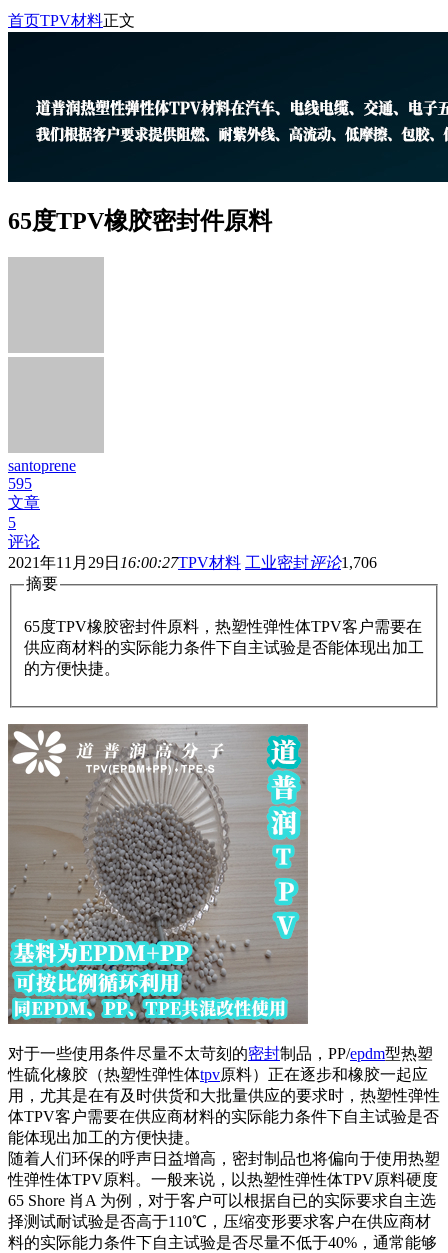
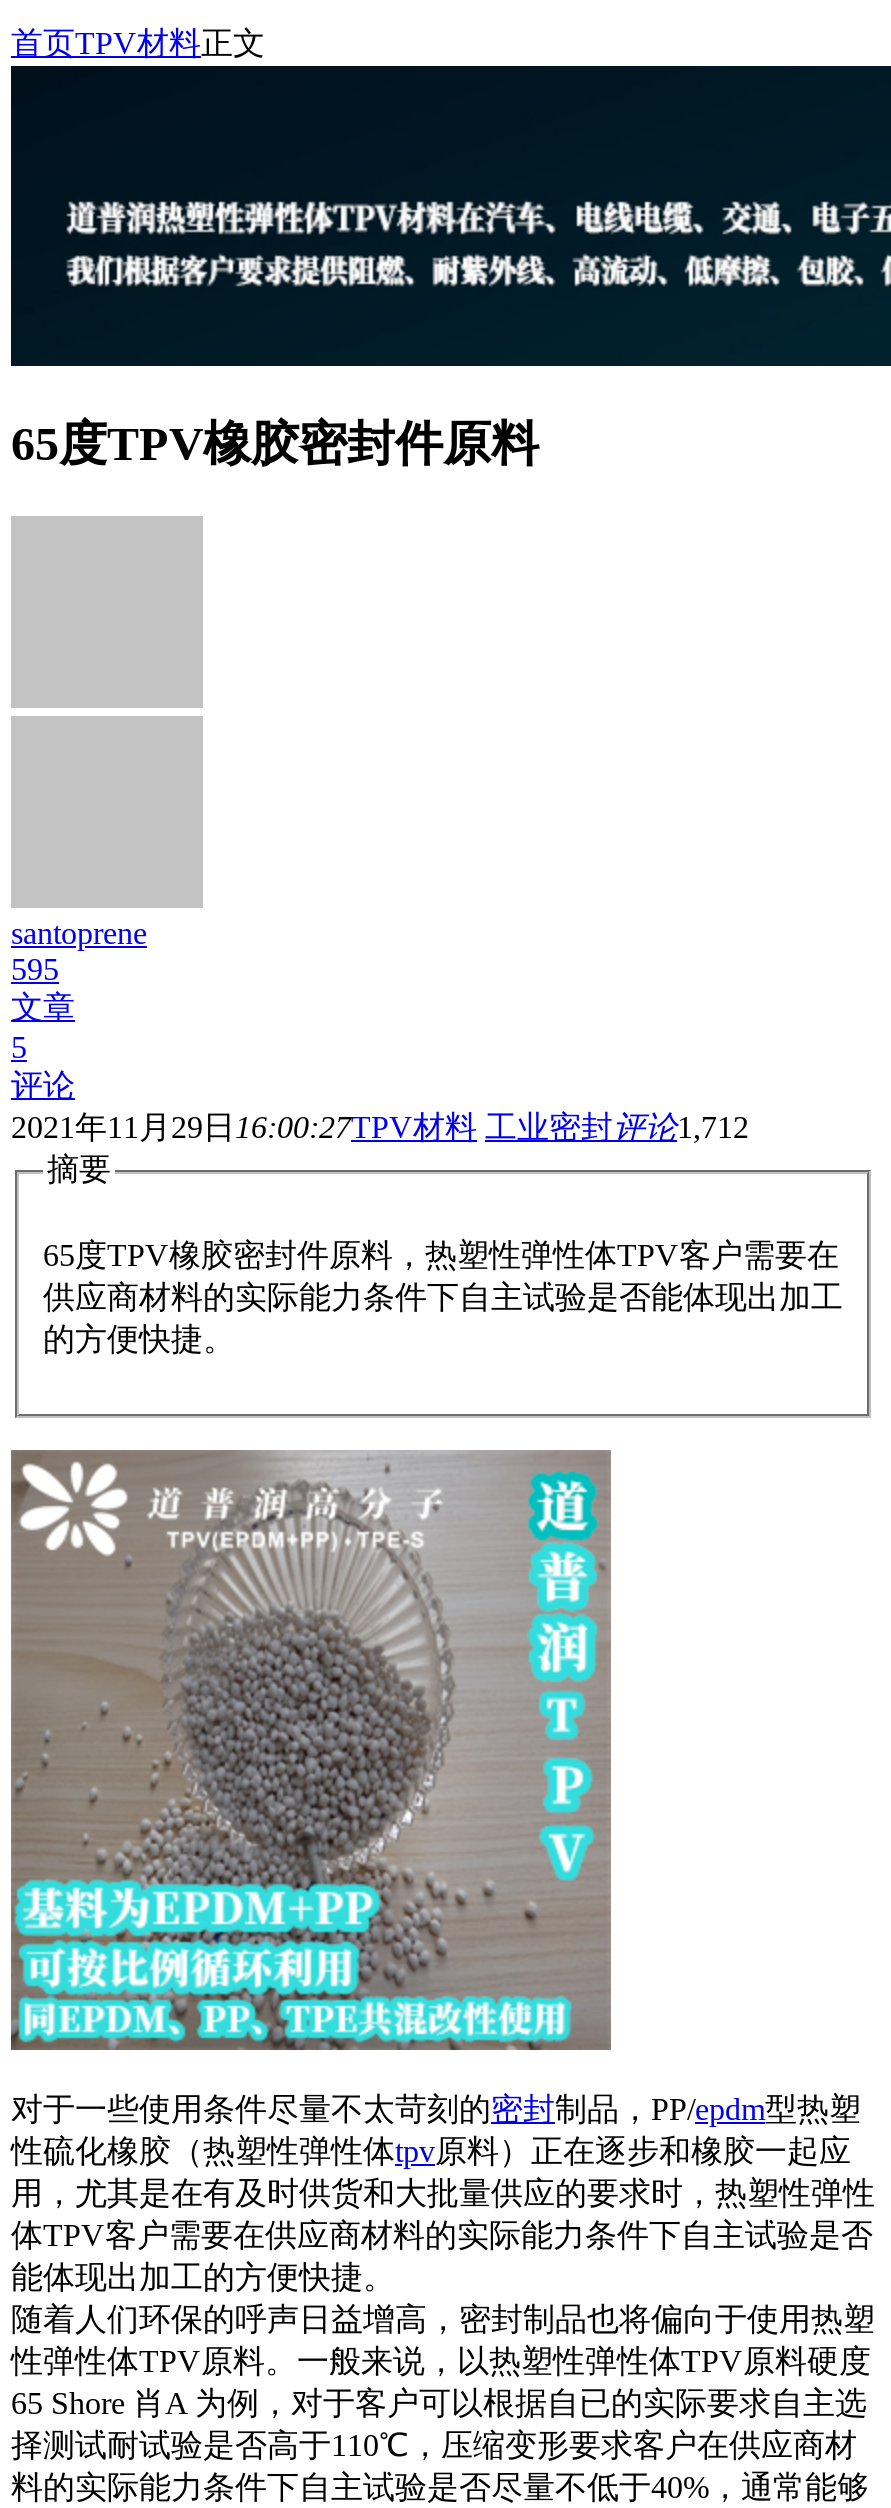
- 2021年11月29日16:00:27TPV材料 工业密封评论1,706
+ 2021年11月29日16:00:27TPV材料 工业密封评论1,712
